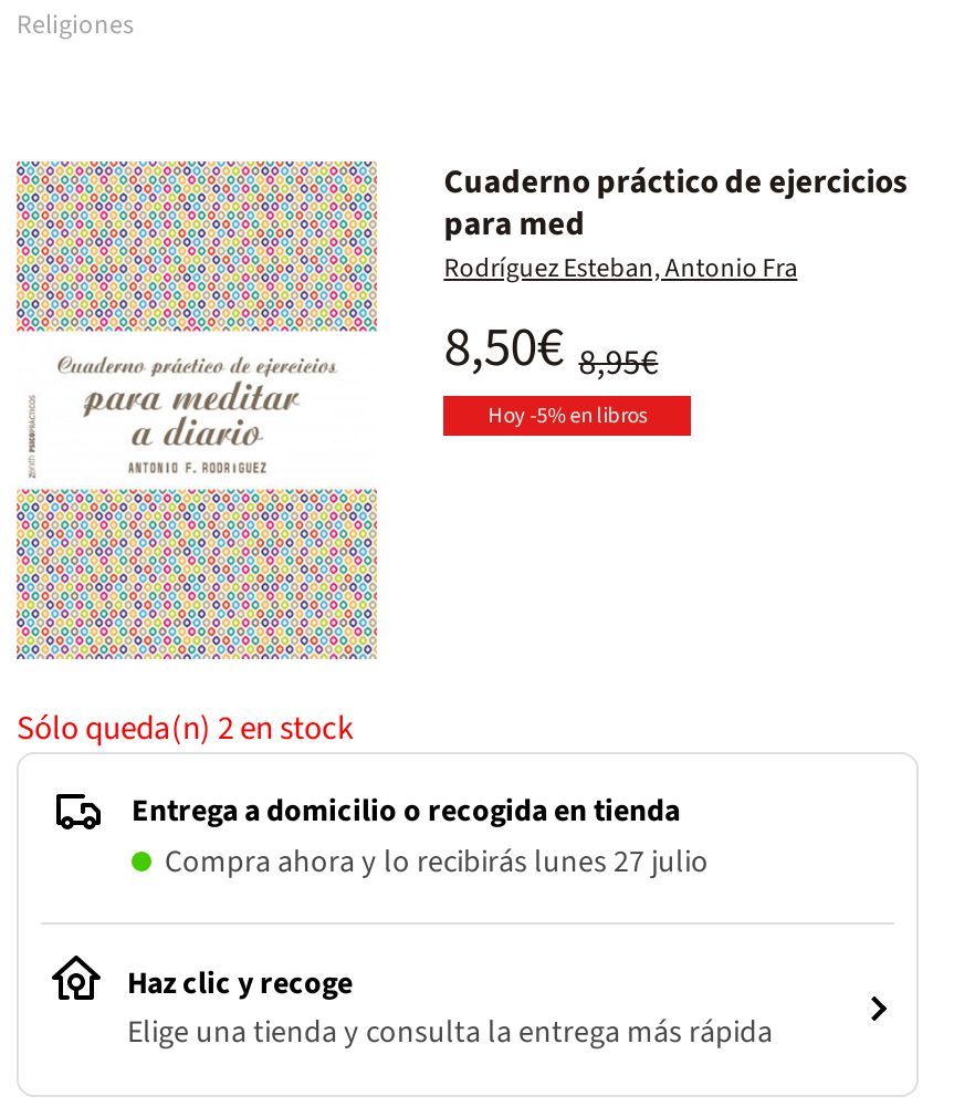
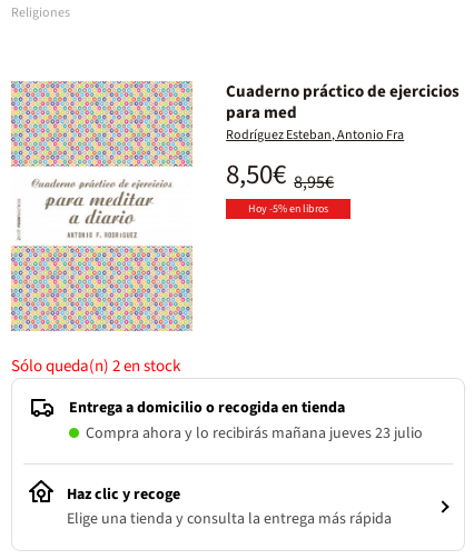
- Compra ahora y lo recibirás lunes 27 julio
+ Compra ahora y lo recibirás mañana jueves 23 julio
